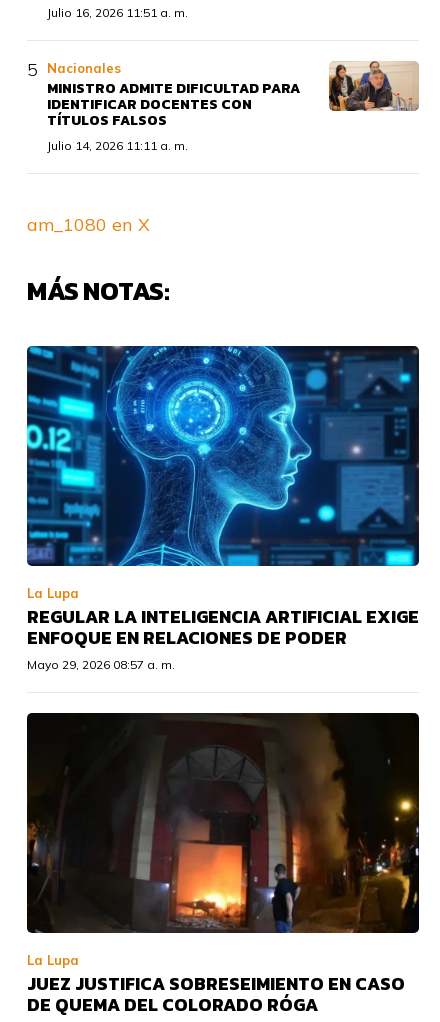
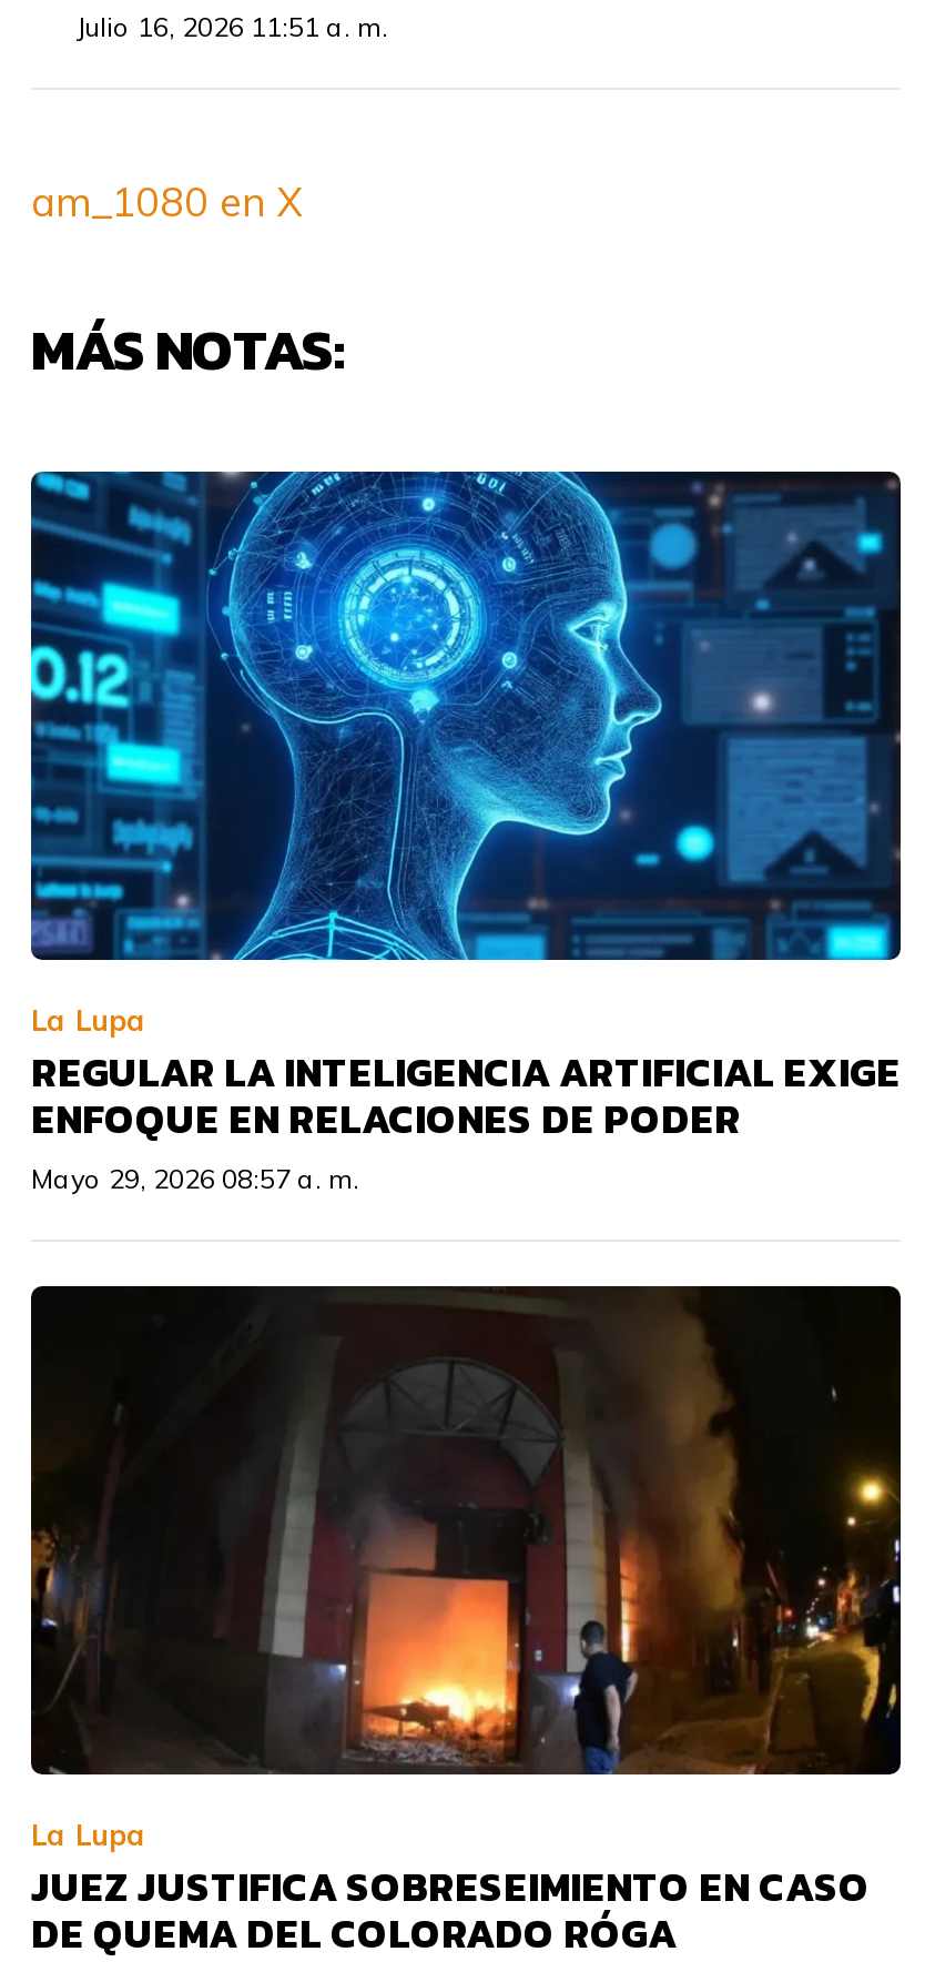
- [image]
- Nacionales
- MINISTRO ADMITE DIFICULTAD PARA
- IDENTIFICAR DOCENTES CON
- TÍTULOS FALSOS
- Julio 14, 2026 11:11 a. m.
